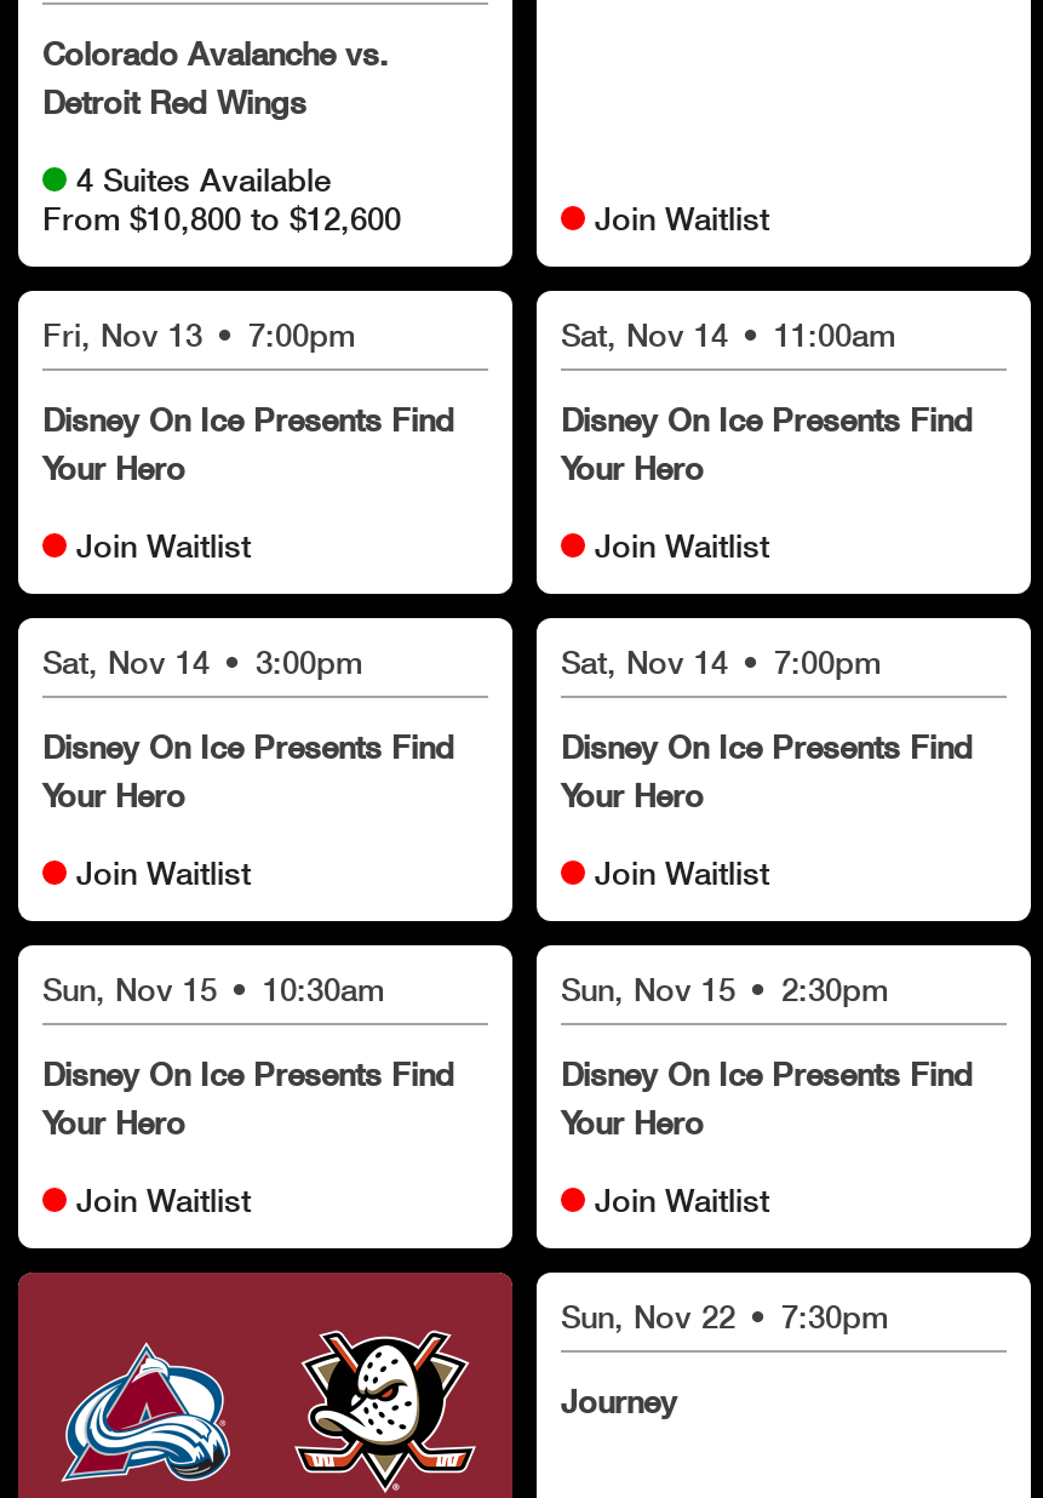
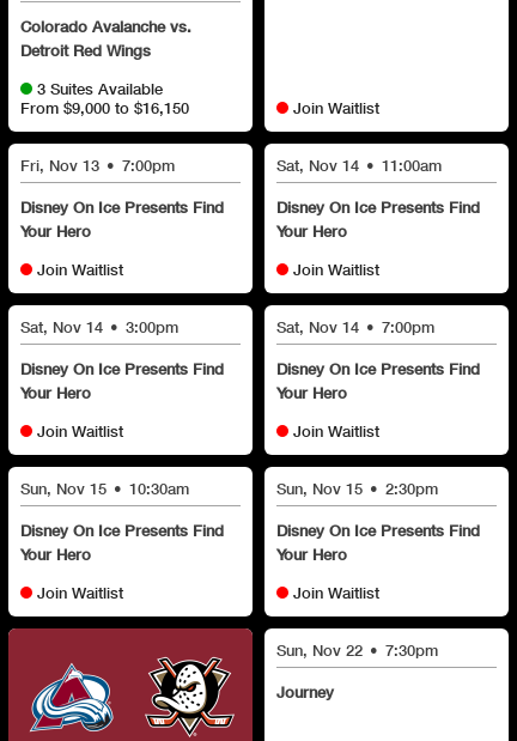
- 4 Suites Available
+ 3 Suites Available

- From $10,800 to $12,600
+ From $9,000 to $16,150
